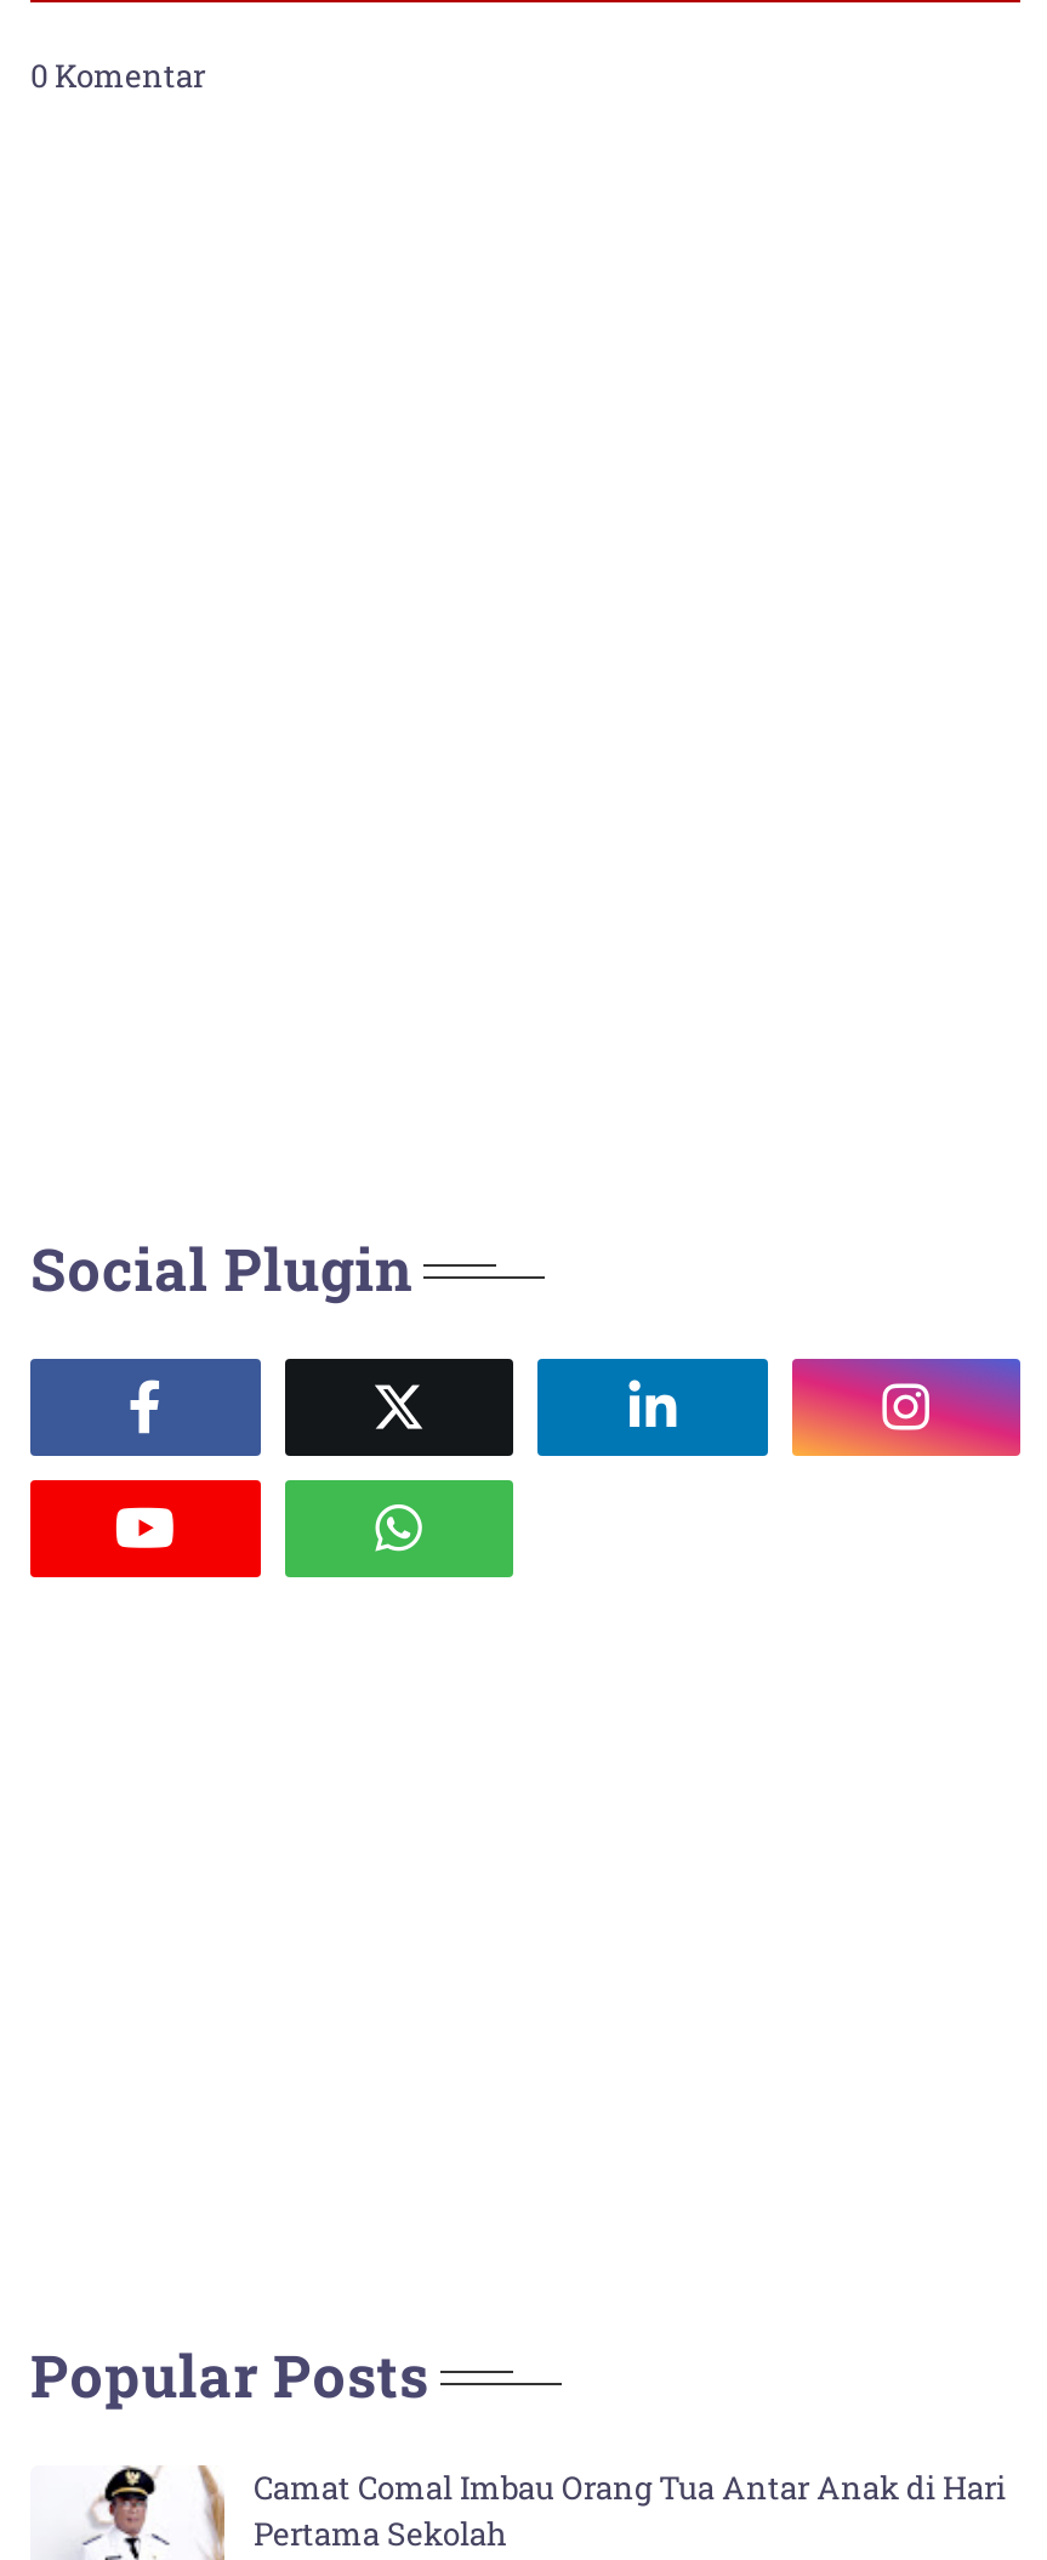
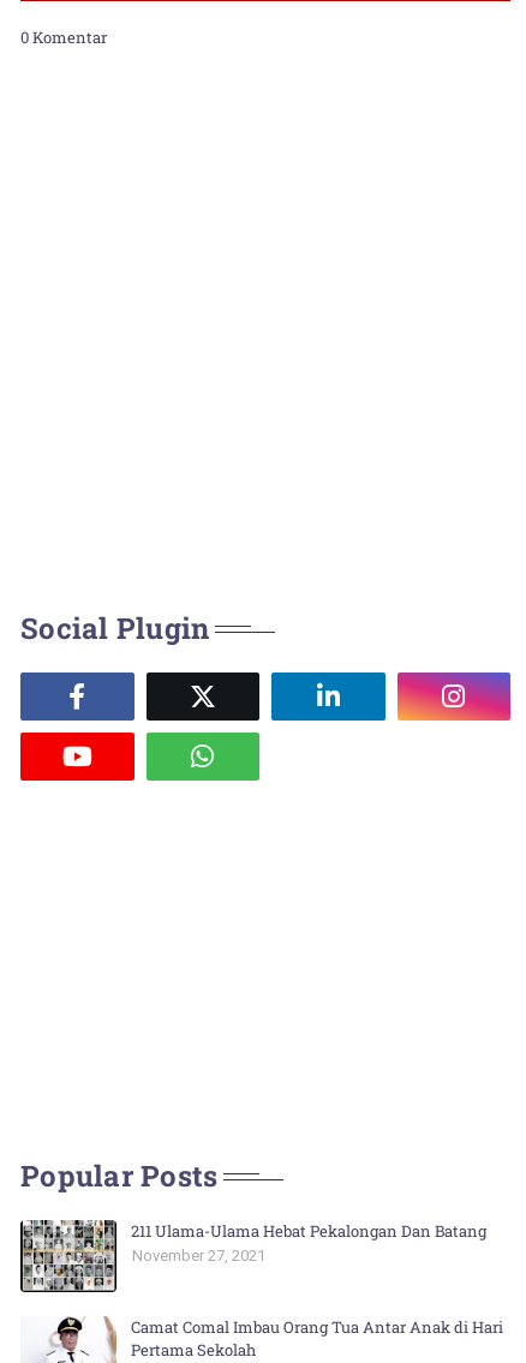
+ [image]
+ 211 Ulama-Ulama Hebat Pekalongan Dan Batang
+ November 27, 2021
